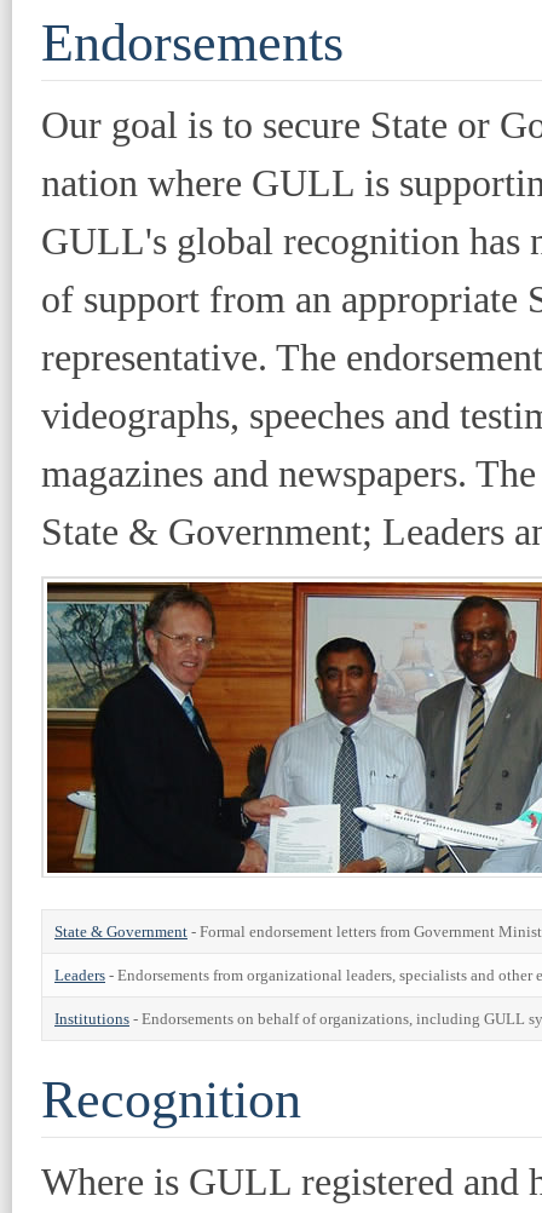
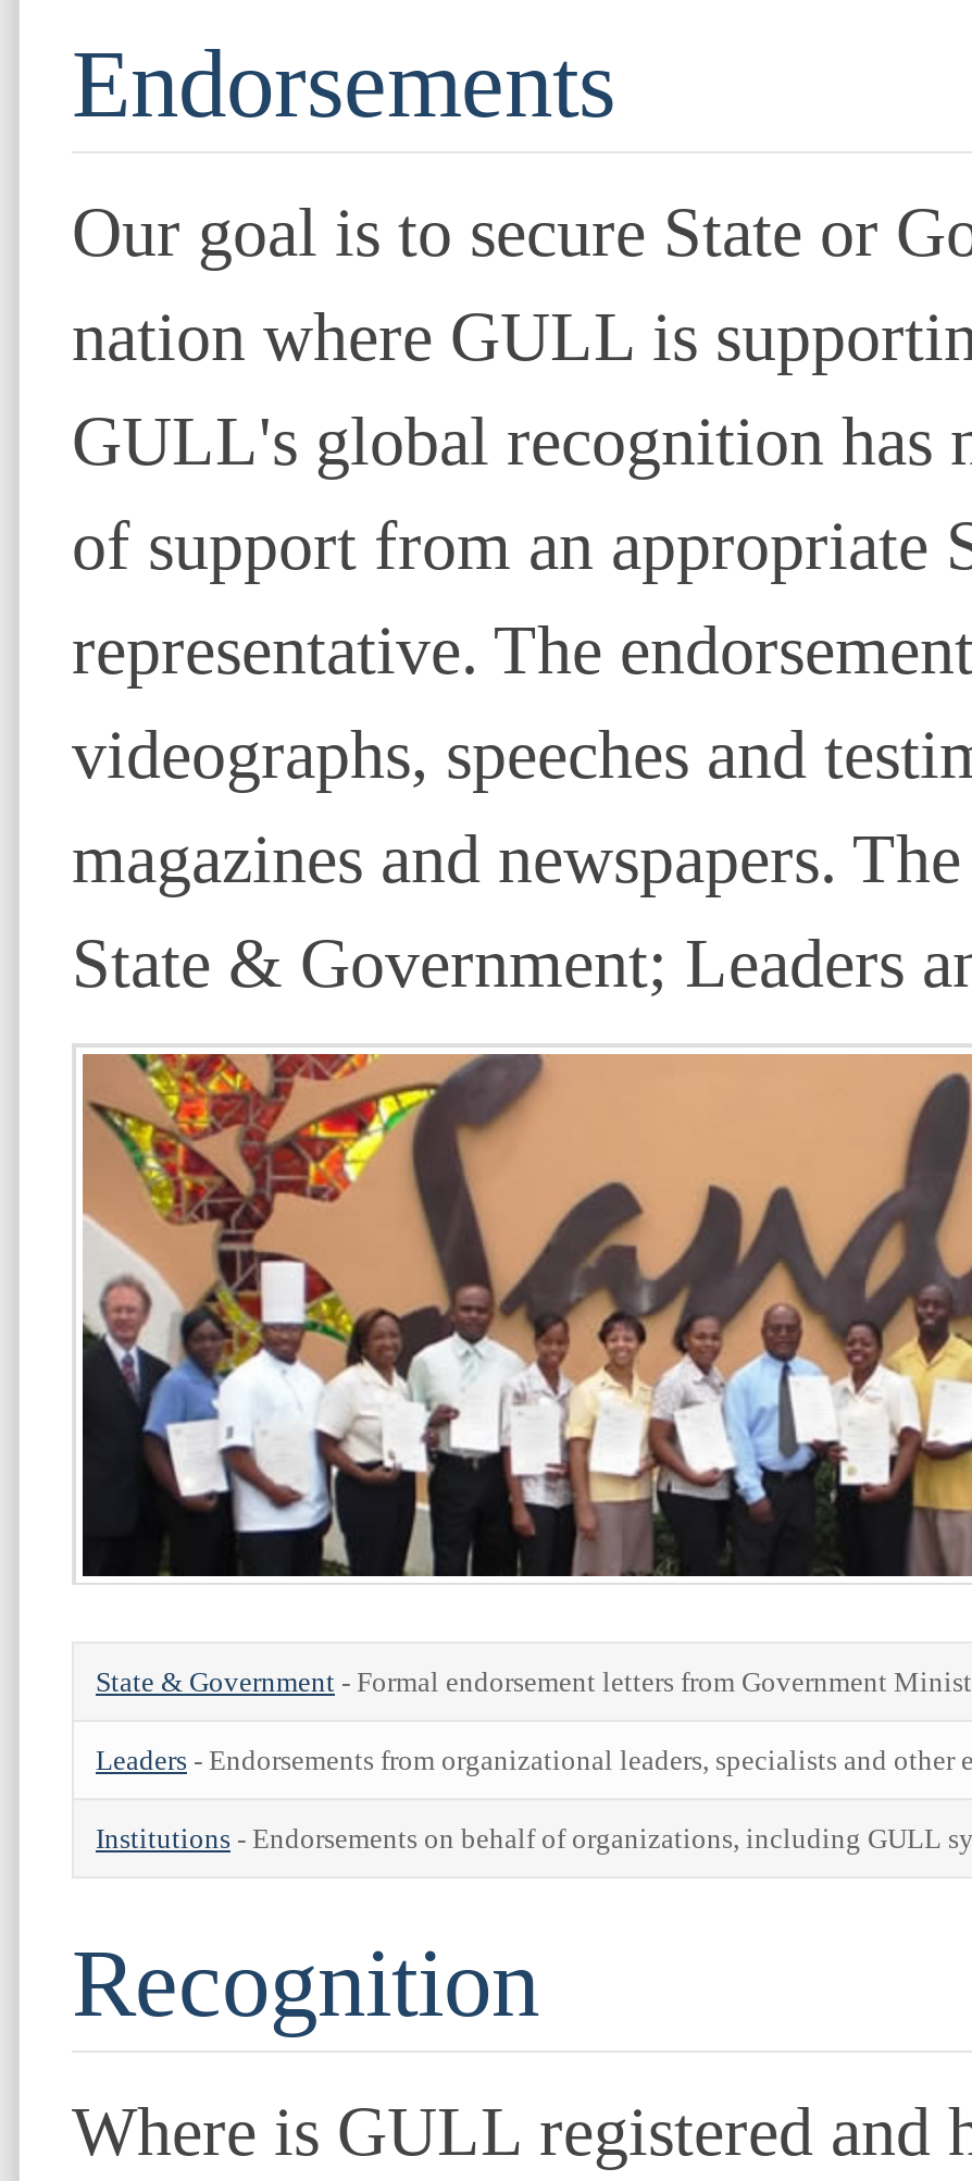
- [image]
+ [image]
